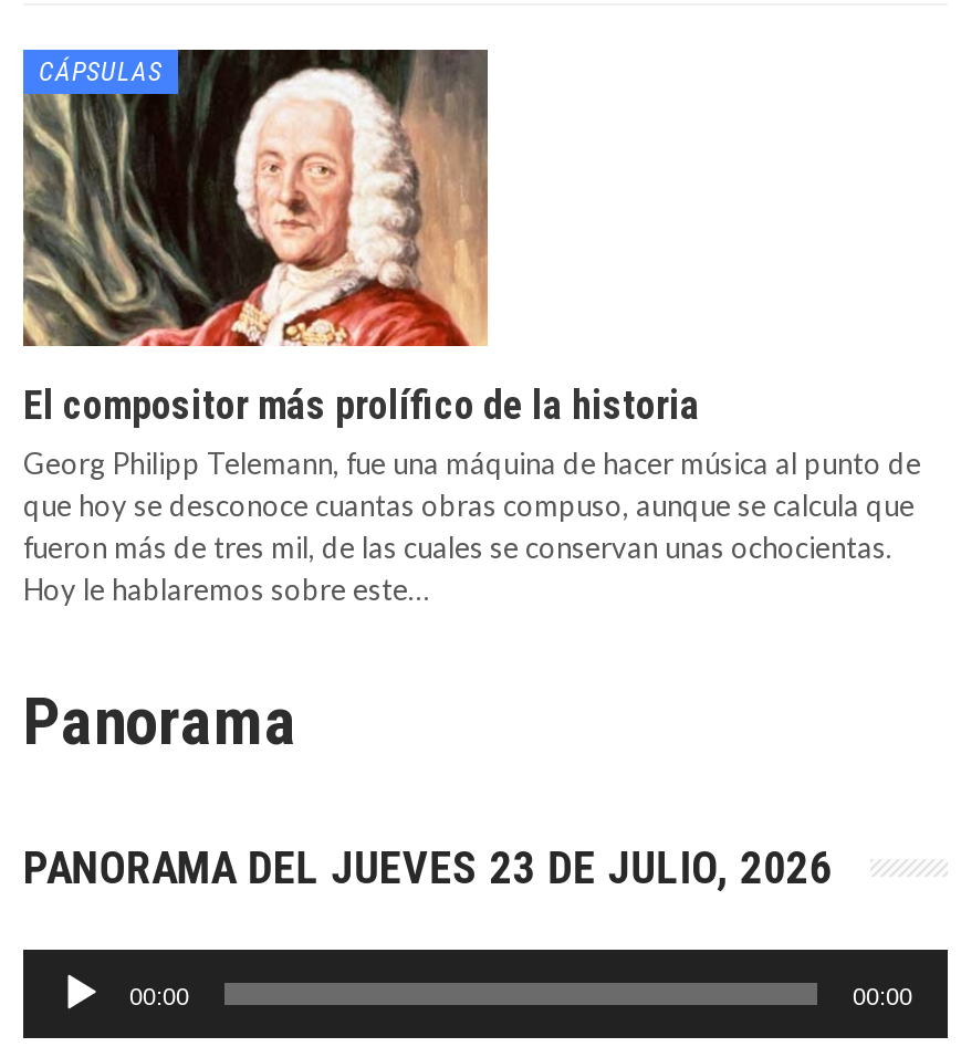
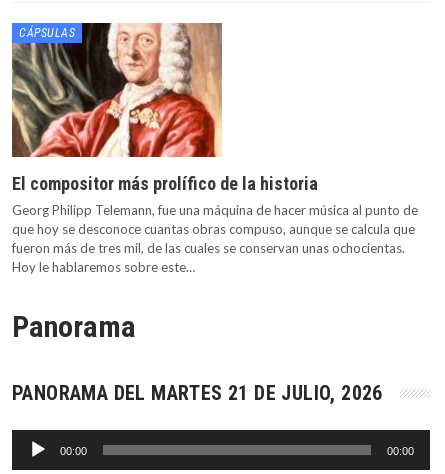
- [image]
+ [image]

- PANORAMA DEL JUEVES 23 DE JULIO, 2026
+ PANORAMA DEL MARTES 21 DE JULIO, 2026
